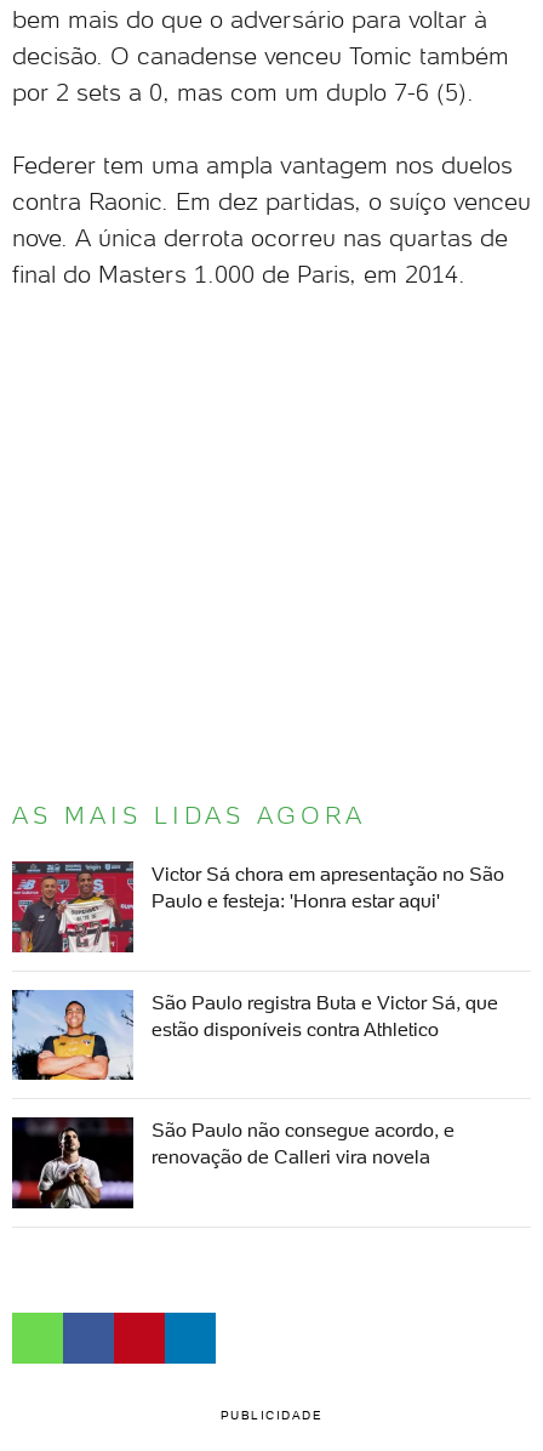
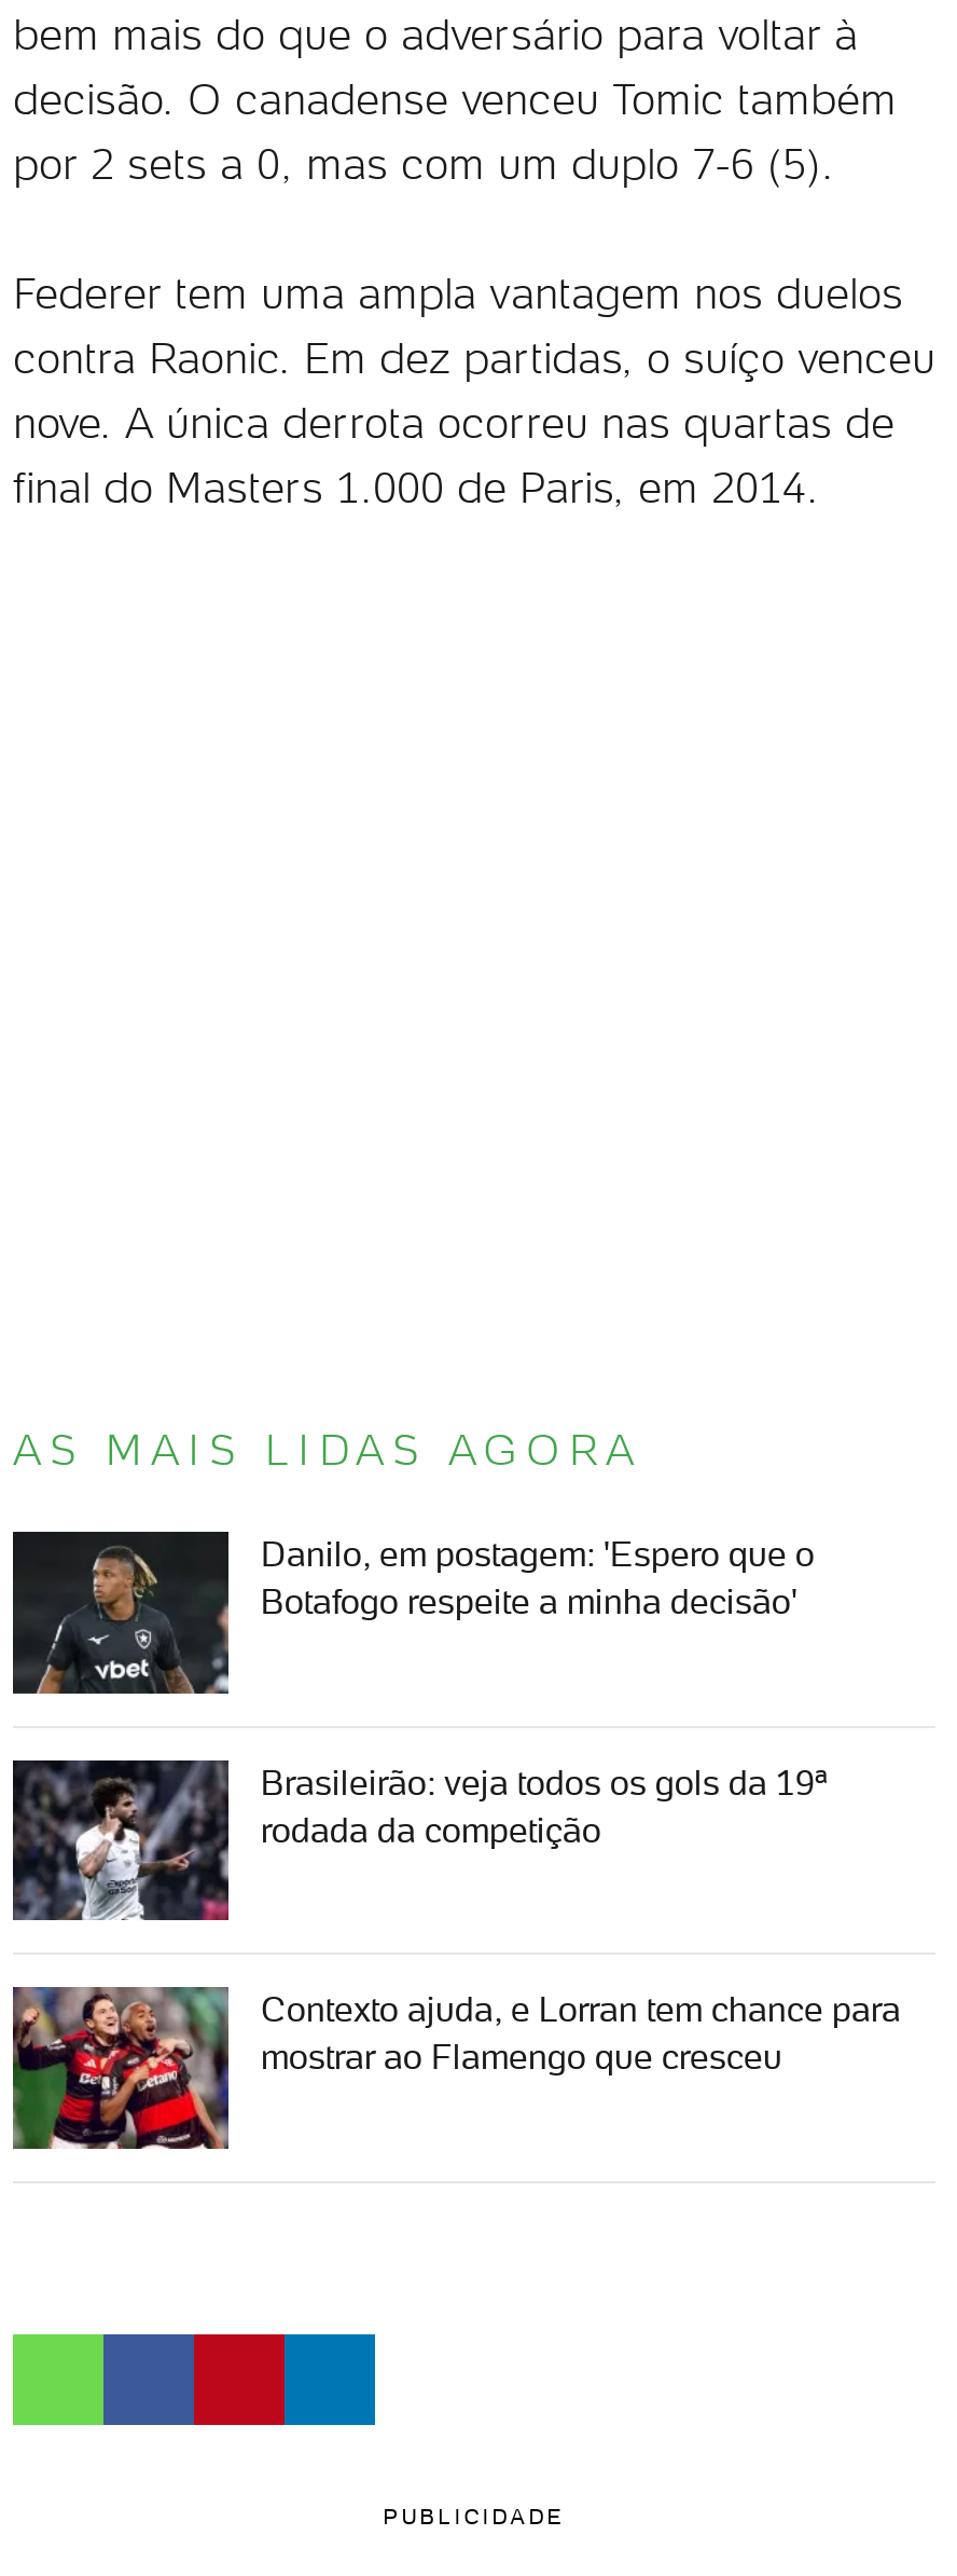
- [image]
- Victor Sá chora em apresentação no São
- Paulo e festeja: 'Honra estar aqui'
+ [image]
+ Danilo, em postagem: 'Espero que o
+ Botafogo respeite a minha decisão'

- [image]
- São Paulo registra Buta e Victor Sá, que
- estão disponíveis contra Athletico
+ [image]
+ Brasileirão: veja todos os gols da 19ª
+ rodada da competição

- [image]
- São Paulo não consegue acordo, e
- renovação de Calleri vira novela
+ [image]
+ Contexto ajuda, e Lorran tem chance para
+ mostrar ao Flamengo que cresceu
